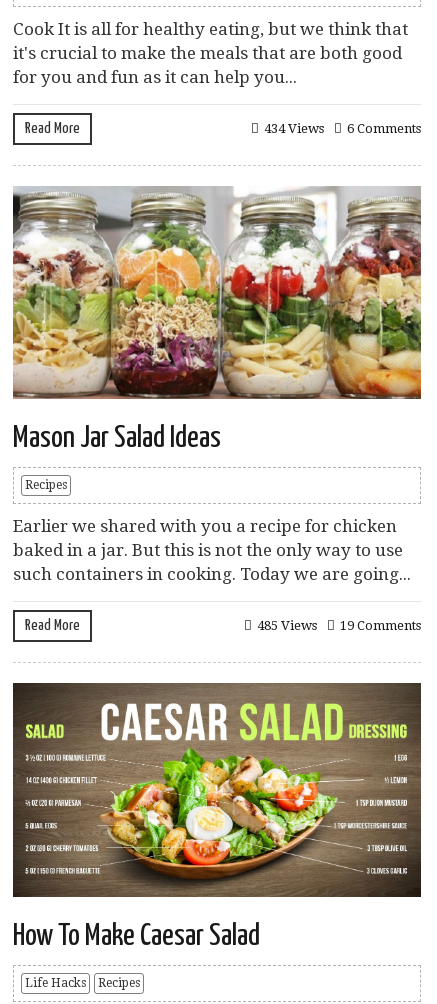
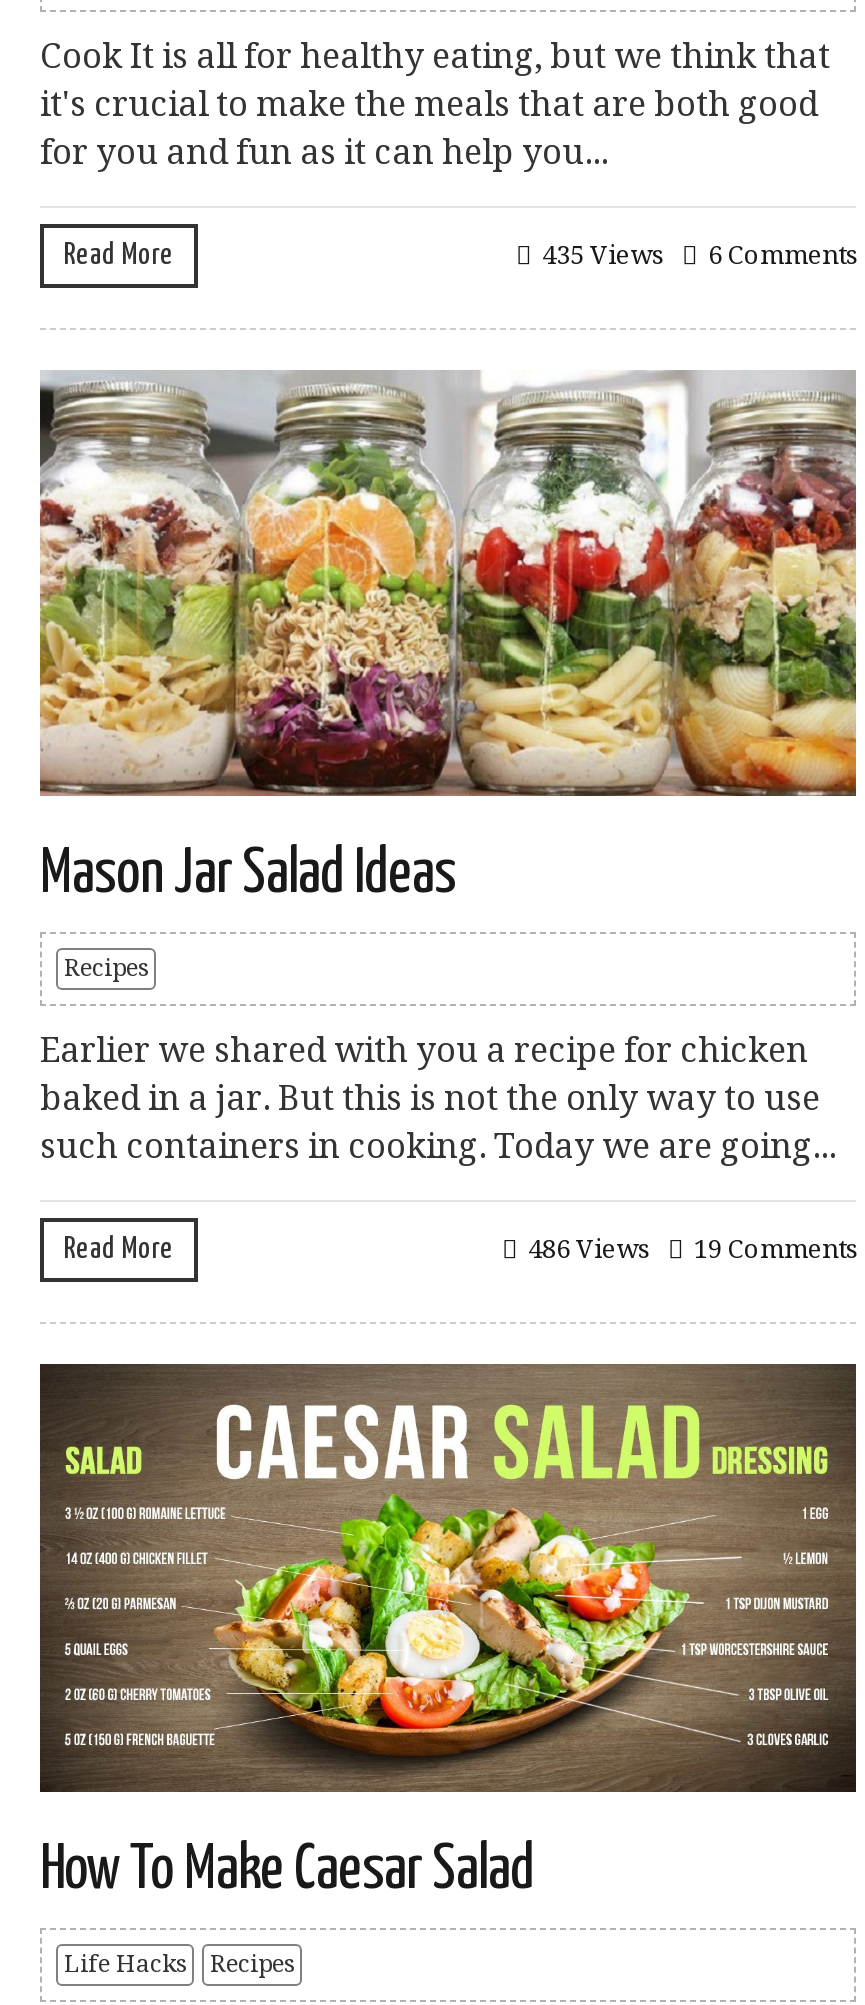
- 434 Views 6 Comments
+ 435 Views 6 Comments

- 485 Views 19 Comments
+ 486 Views 19 Comments
